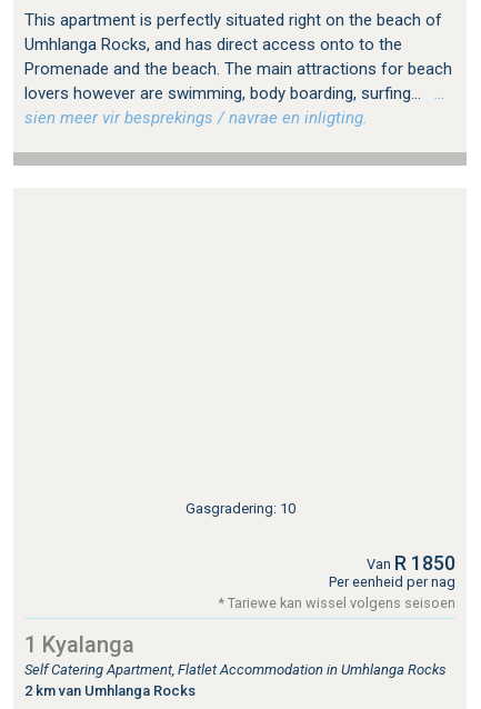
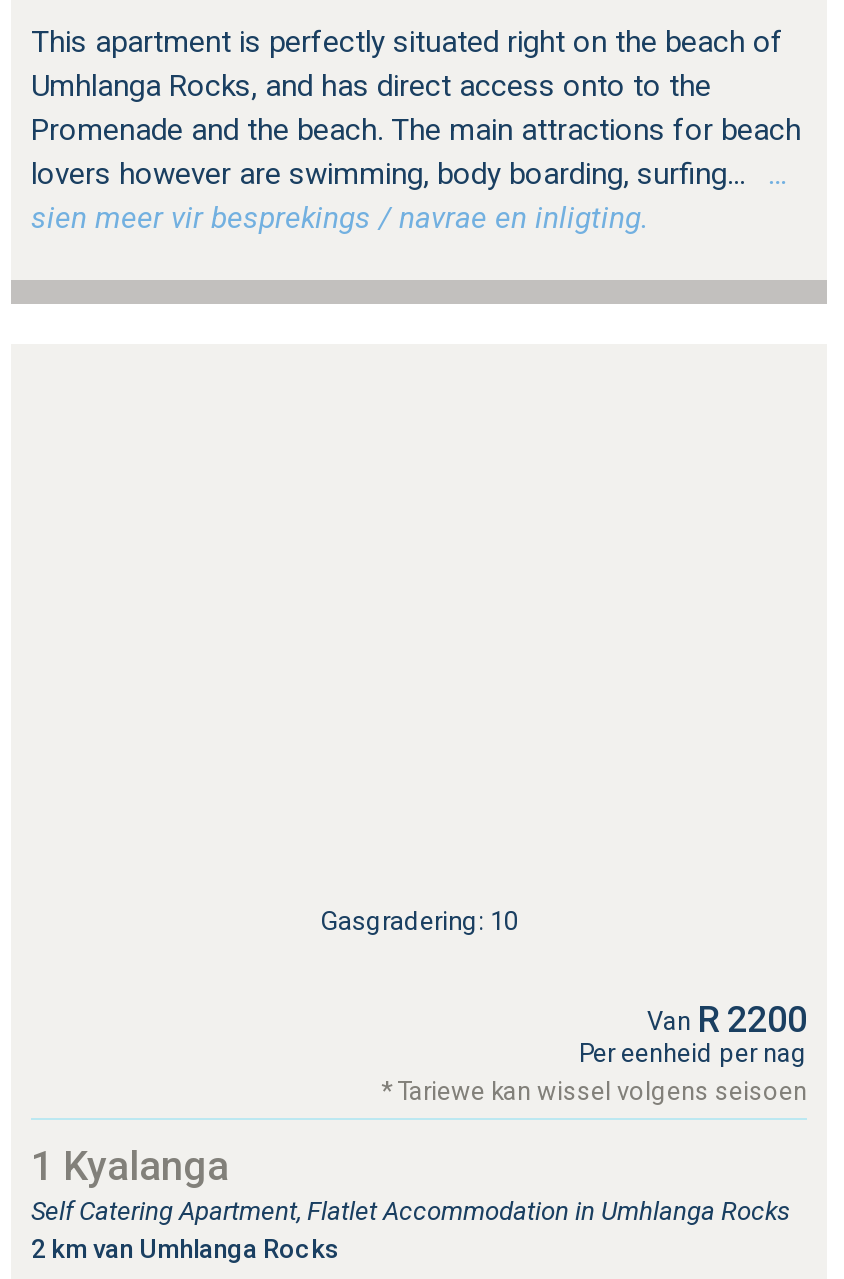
- Van R 1850
+ Van R 2200
